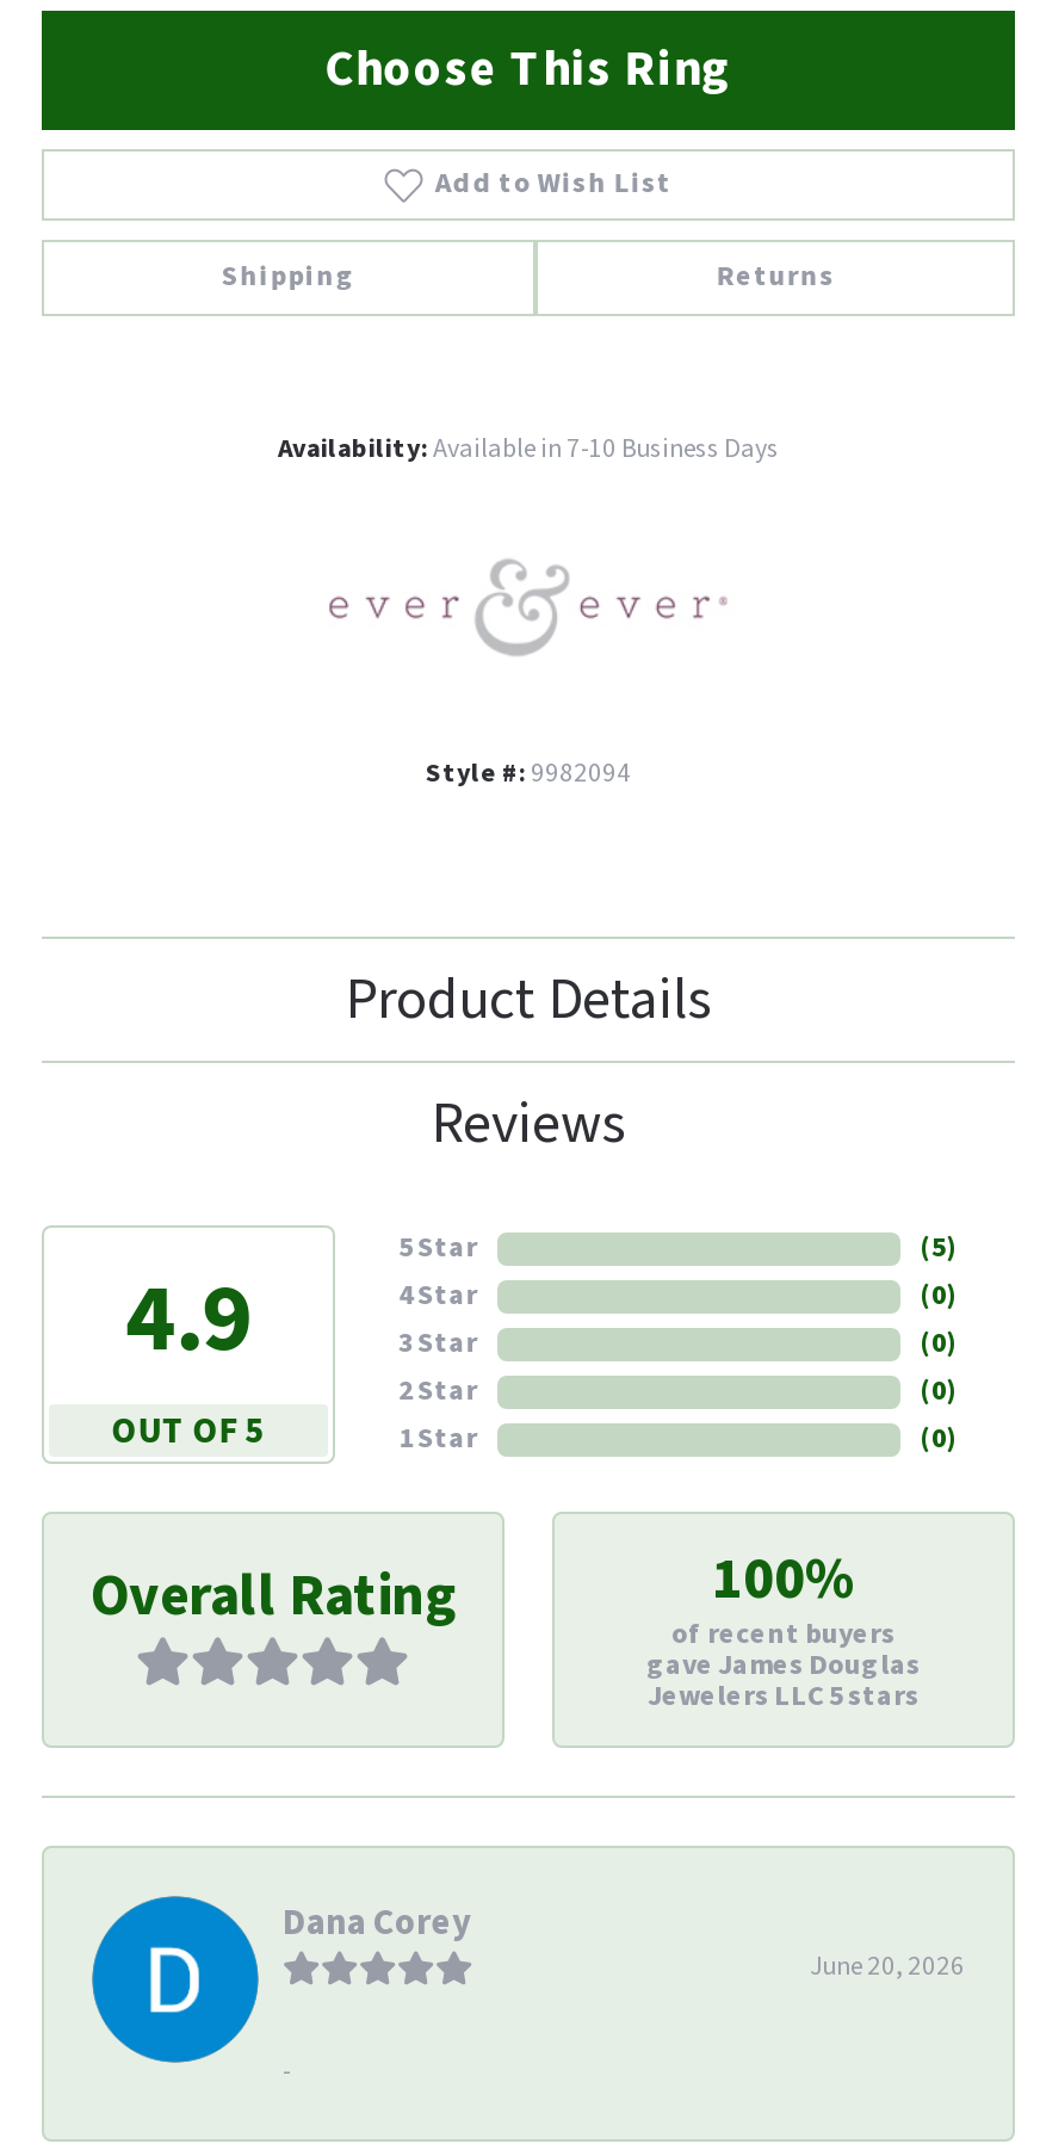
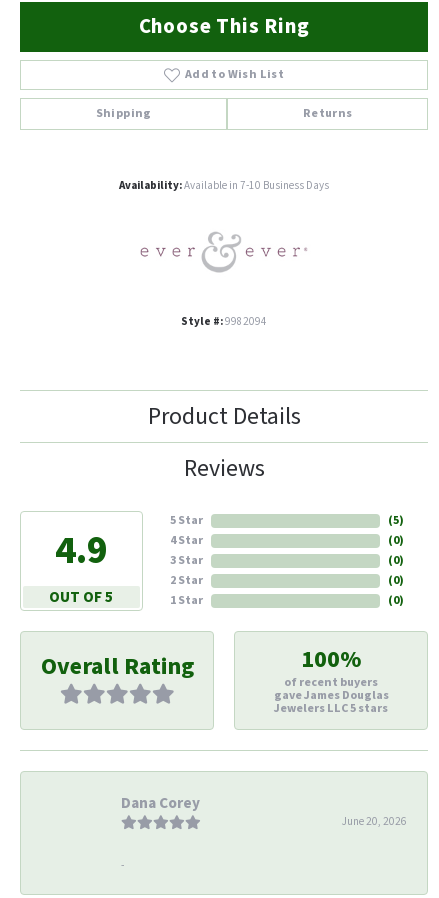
- [image]
